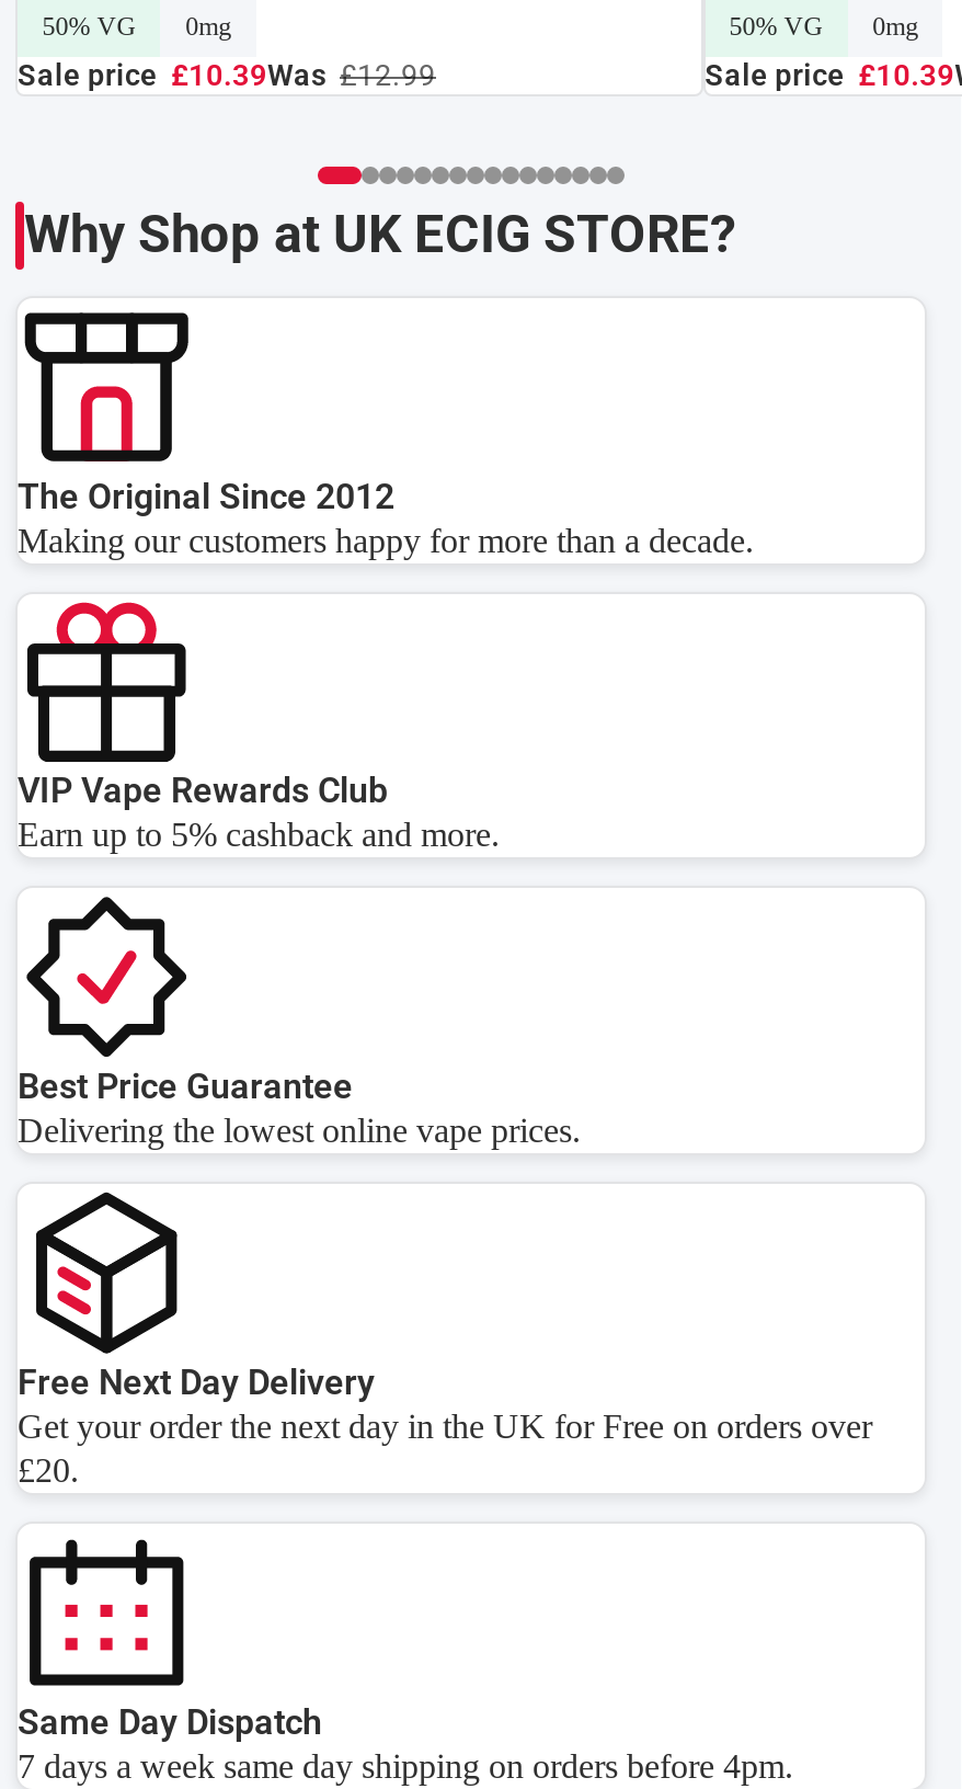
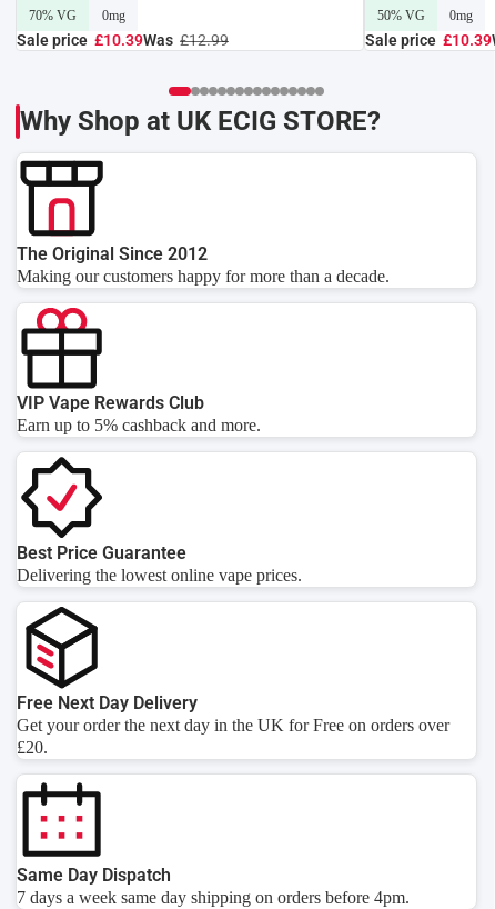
- 50% VG 0mg
+ 70% VG 0mg
